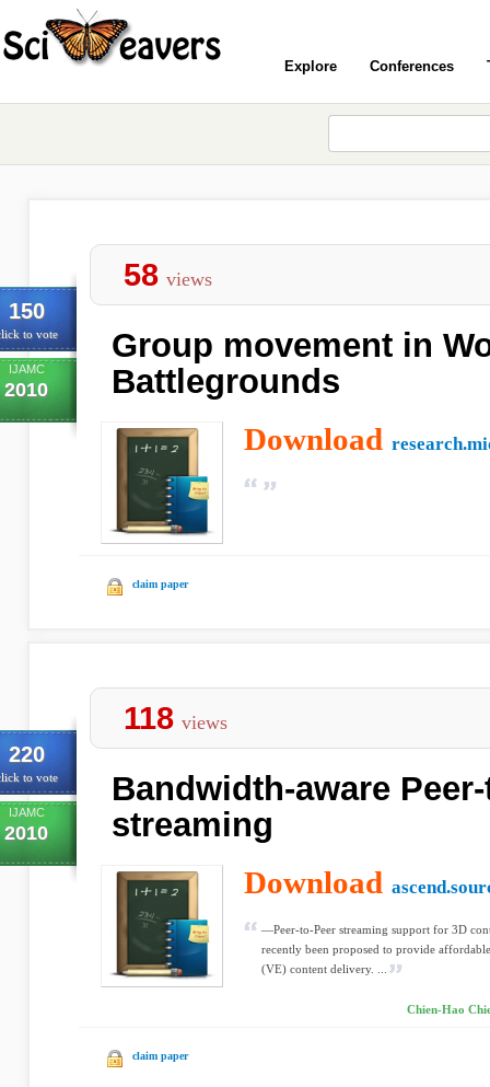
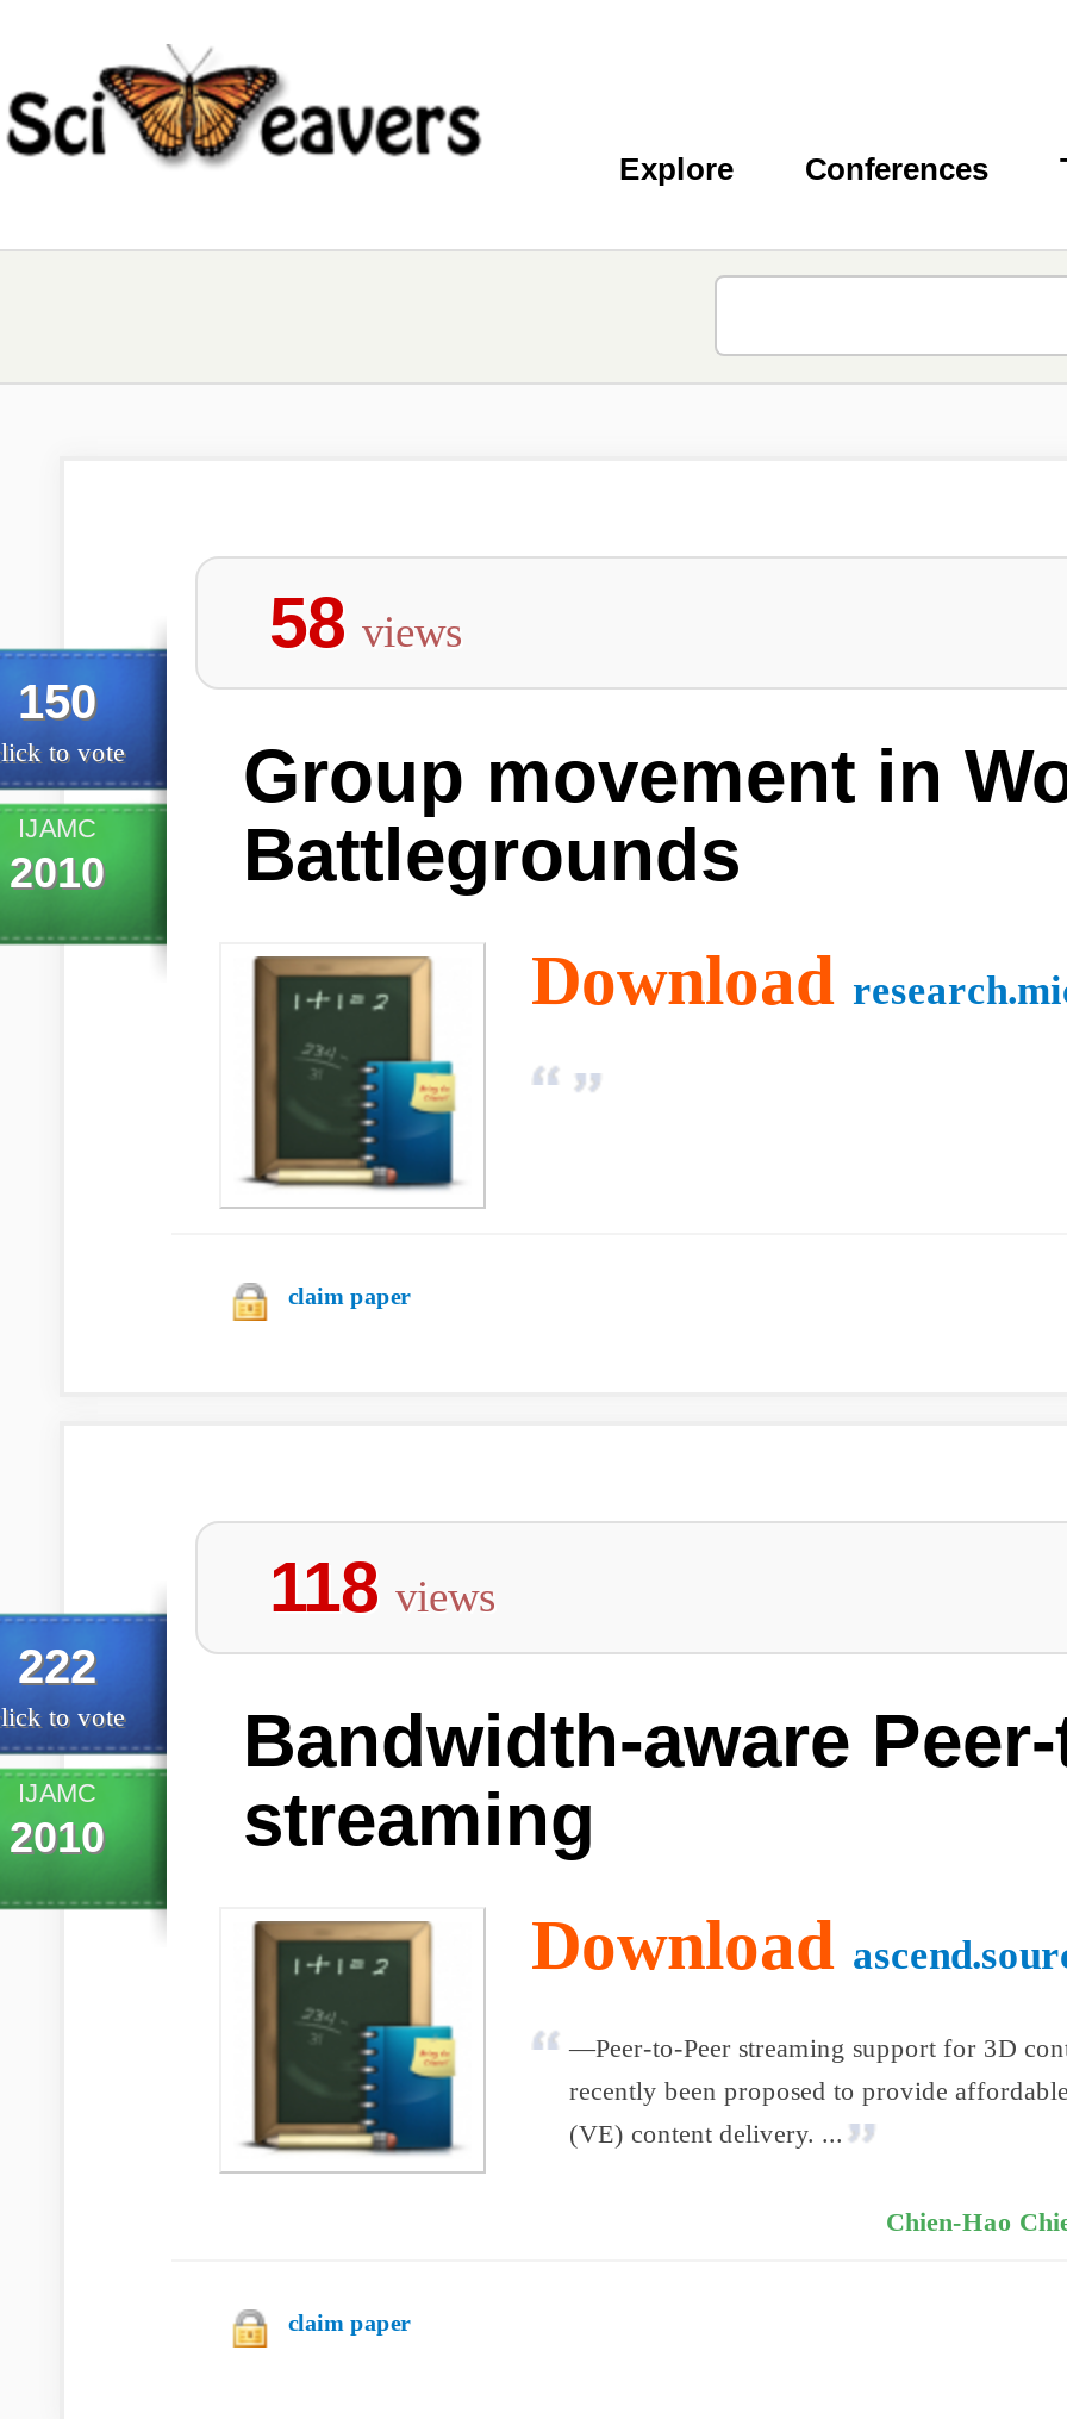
- 220
+ 222
